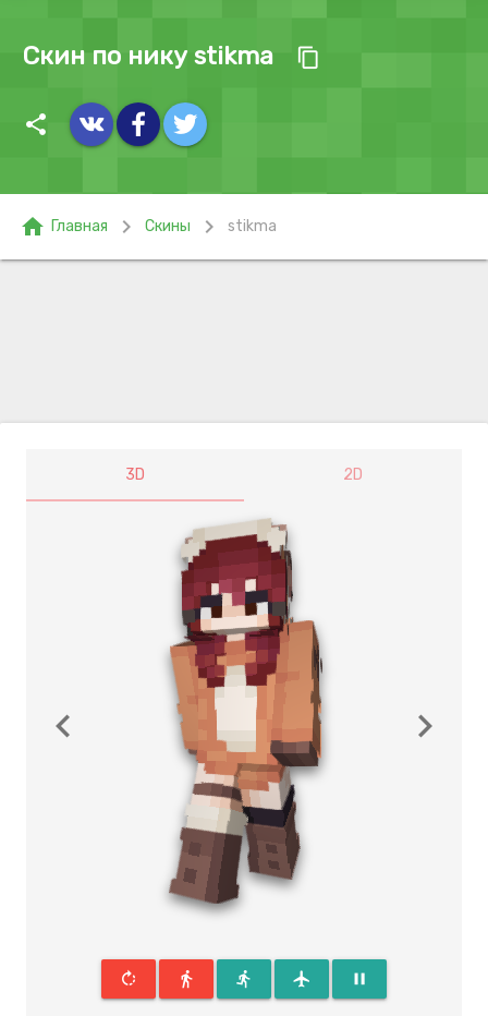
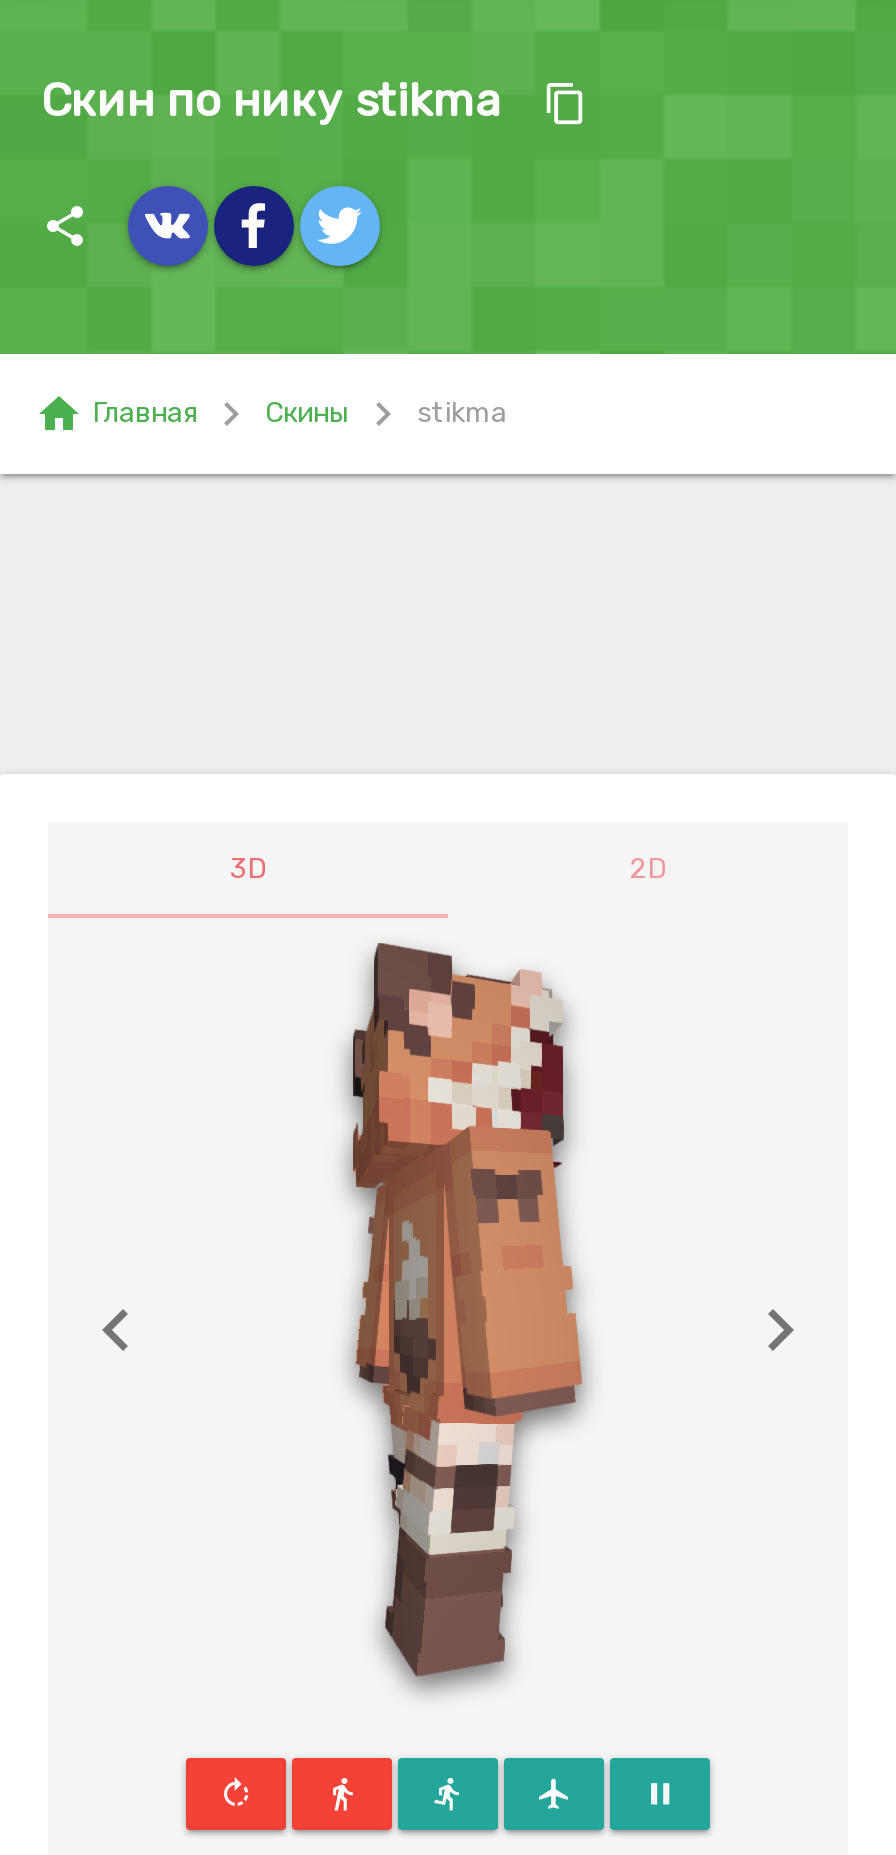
- [image]
+ [image]
